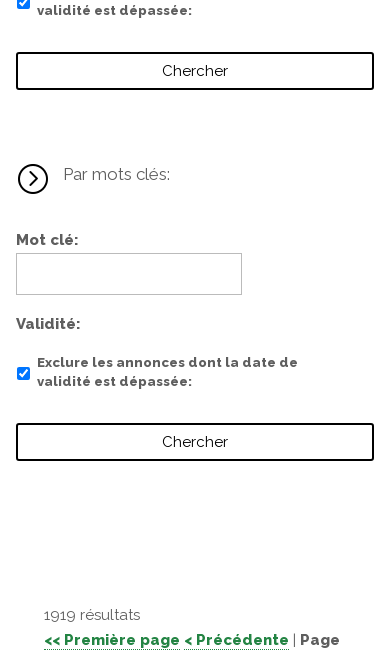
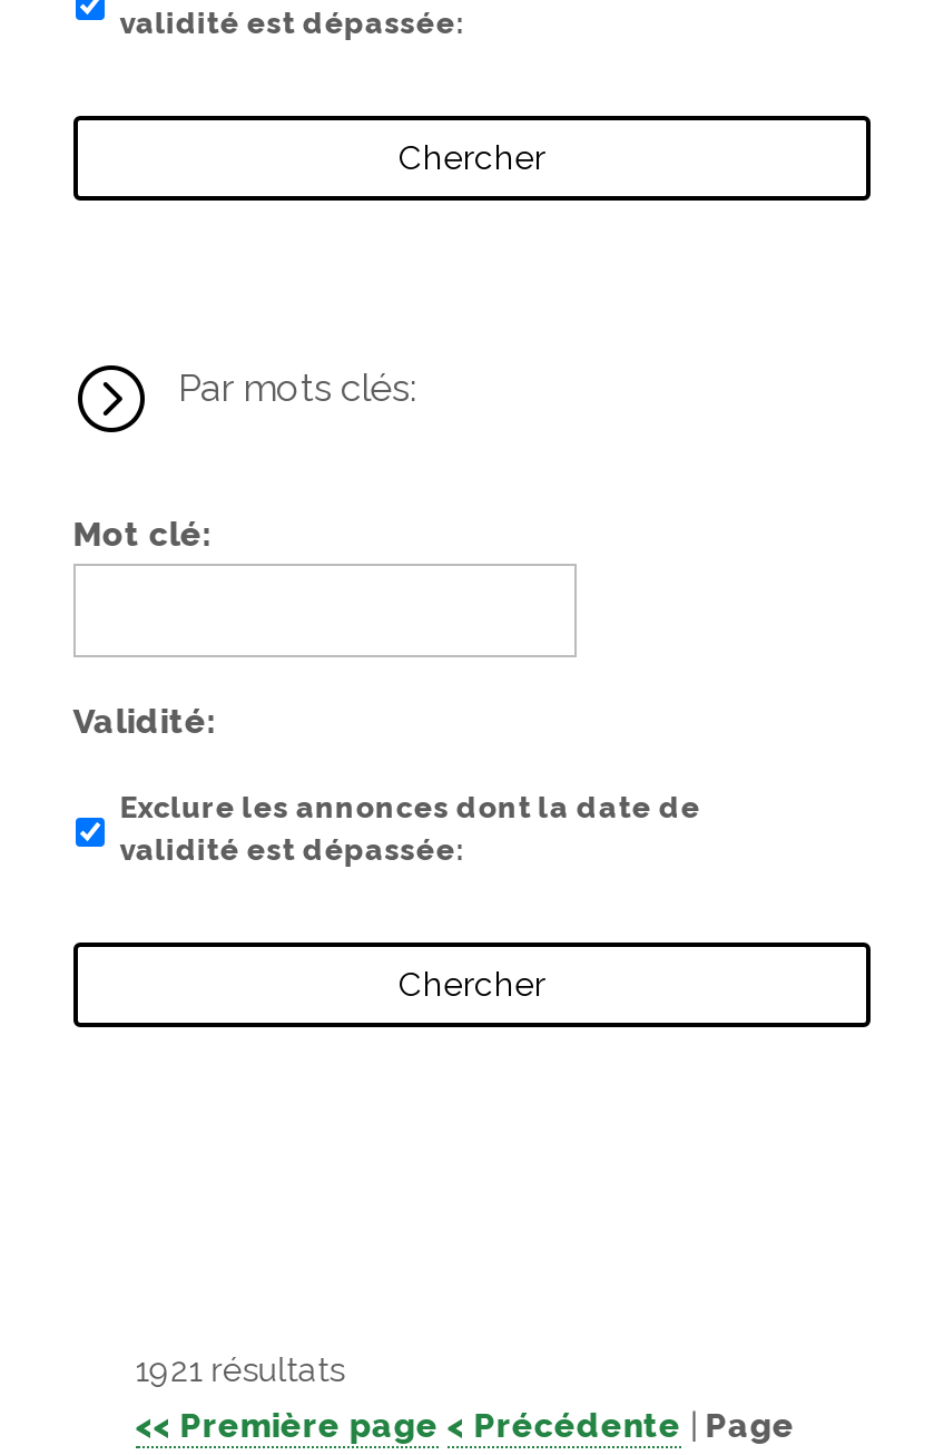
- 1919 résultats
+ 1921 résultats
